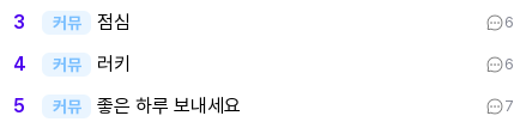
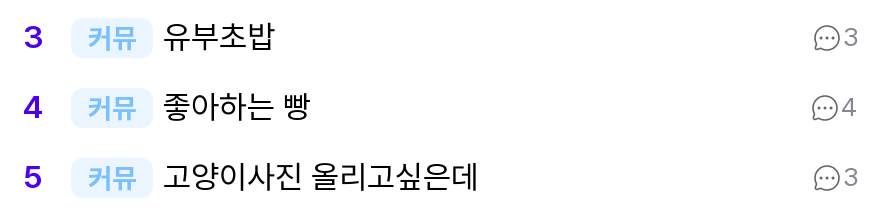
- 점심
- 6
+ 유부초밥
+ 3

- 러키
- 6
+ 좋아하는 빵
+ 4

- 좋은 하루 보내세요
- 7
+ 고양이사진 올리고싶은데
+ 3
